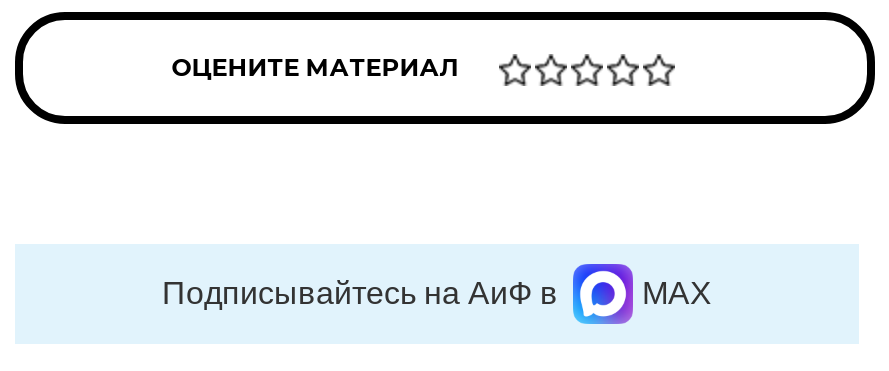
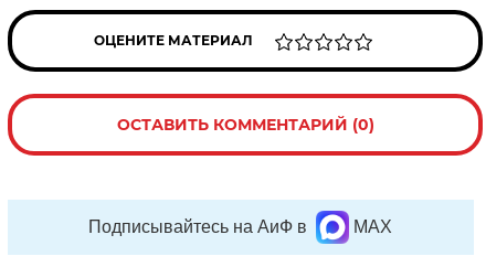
+ ОСТАВИТЬ КОММЕНТАРИЙ (0)
